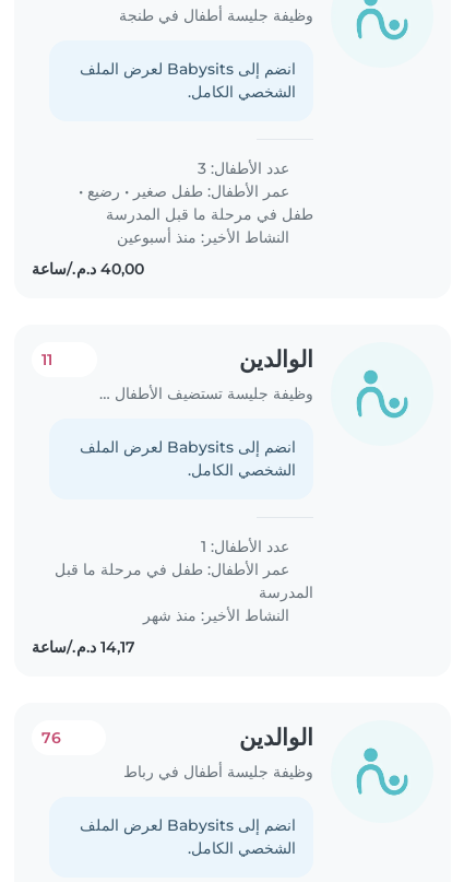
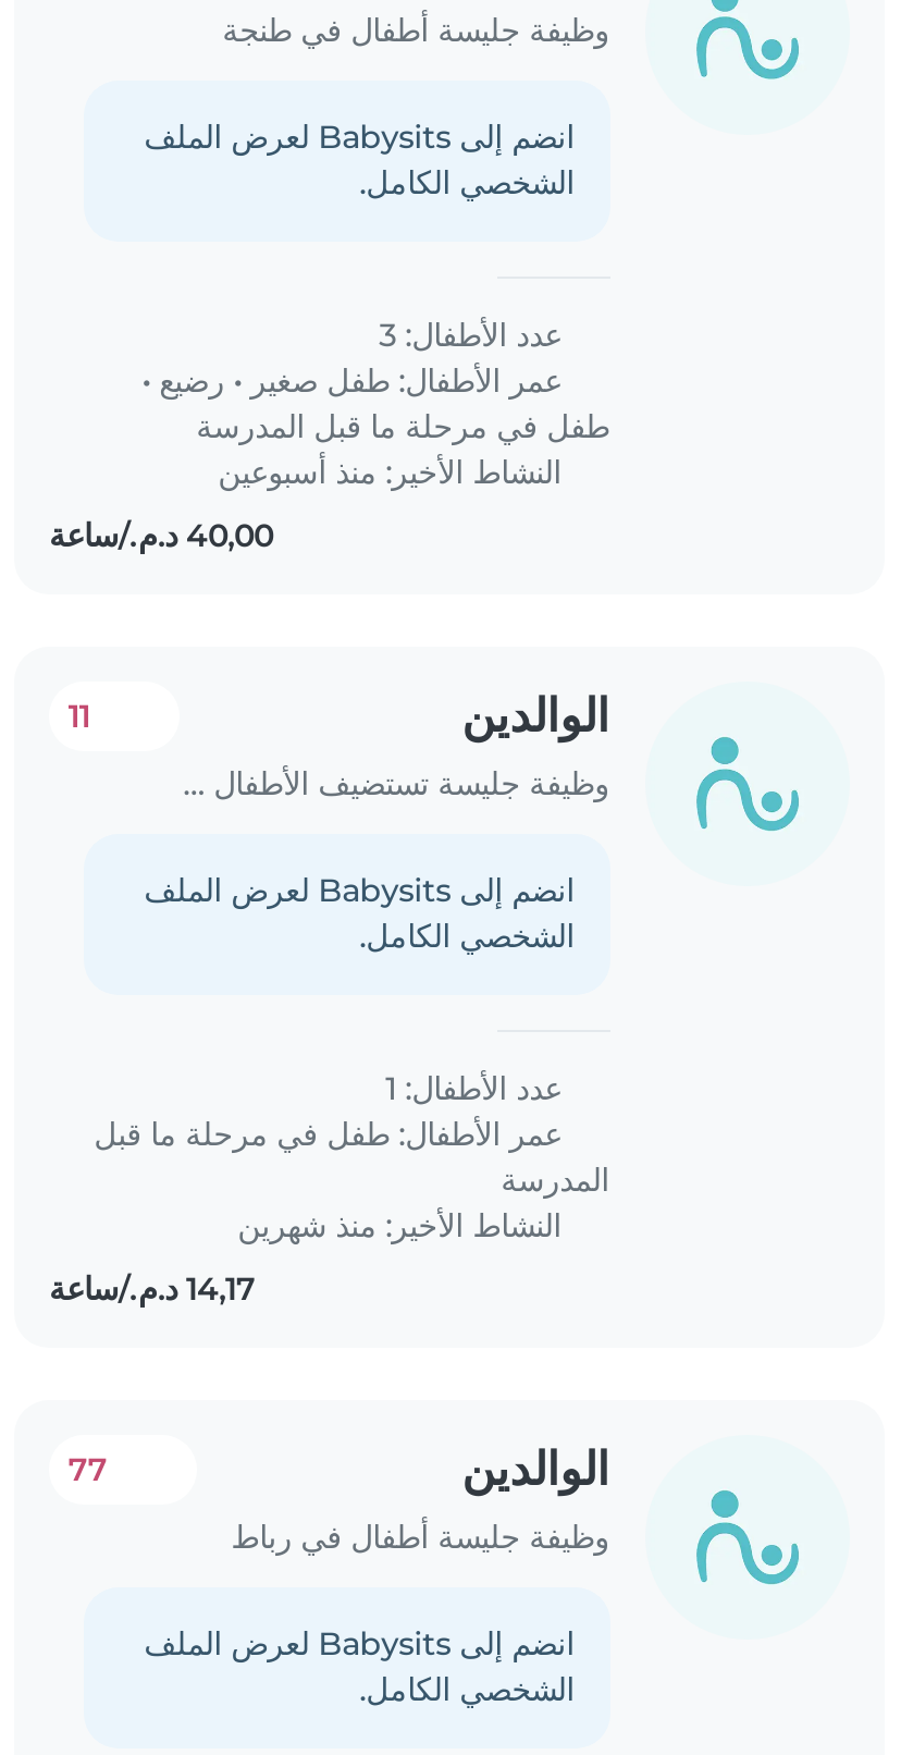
- النشاط الأخير: منذ شهر
+ النشاط الأخير: منذ شهرين

- 76
+ 77
